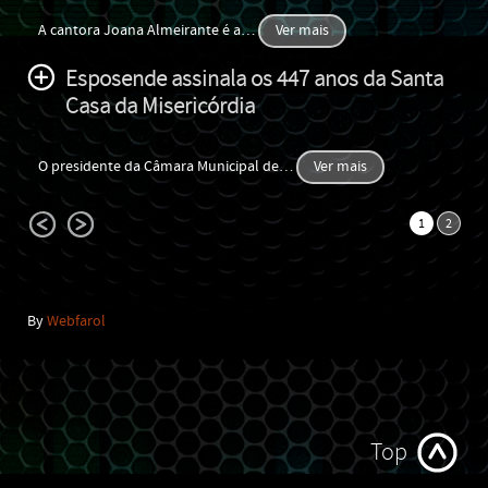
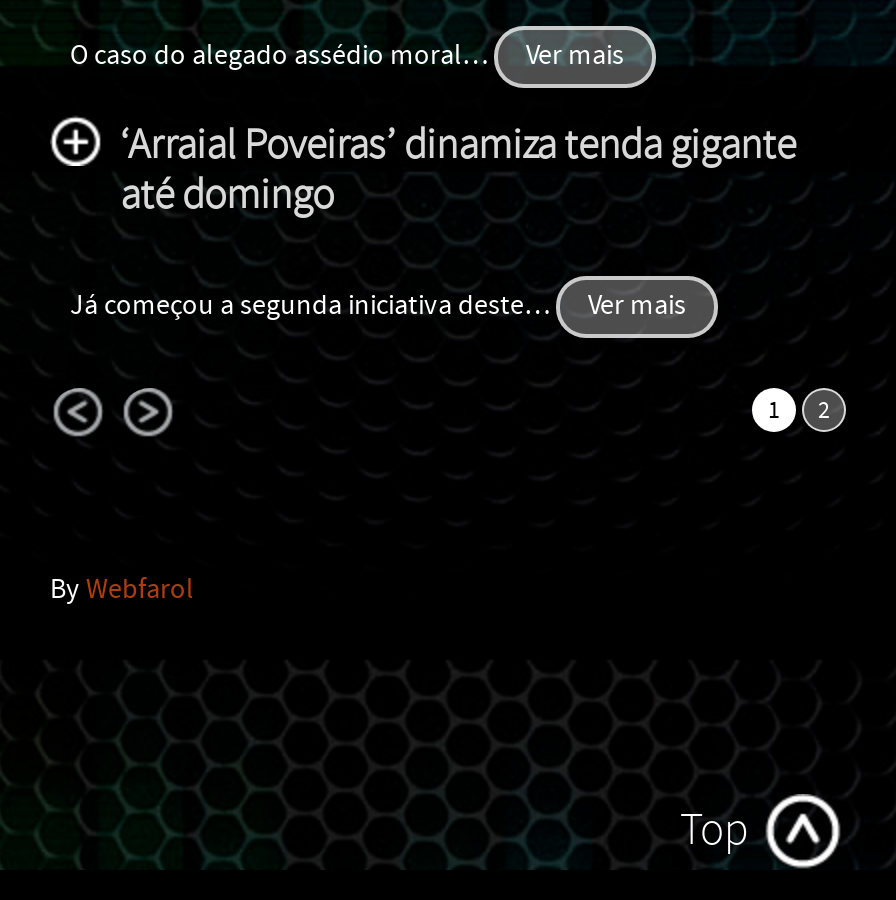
- A cantora Joana Almeirante é a …
+ O caso do alegado assédio moral …

- Esposende assinala os 447 anos da Santa
- Casa da Misericórdia
+ ‘Arraial Poveiras’ dinamiza tenda gigante
+ até domingo

- O presidente da Câmara Municipal de …
+ Já começou a segunda iniciativa deste …
